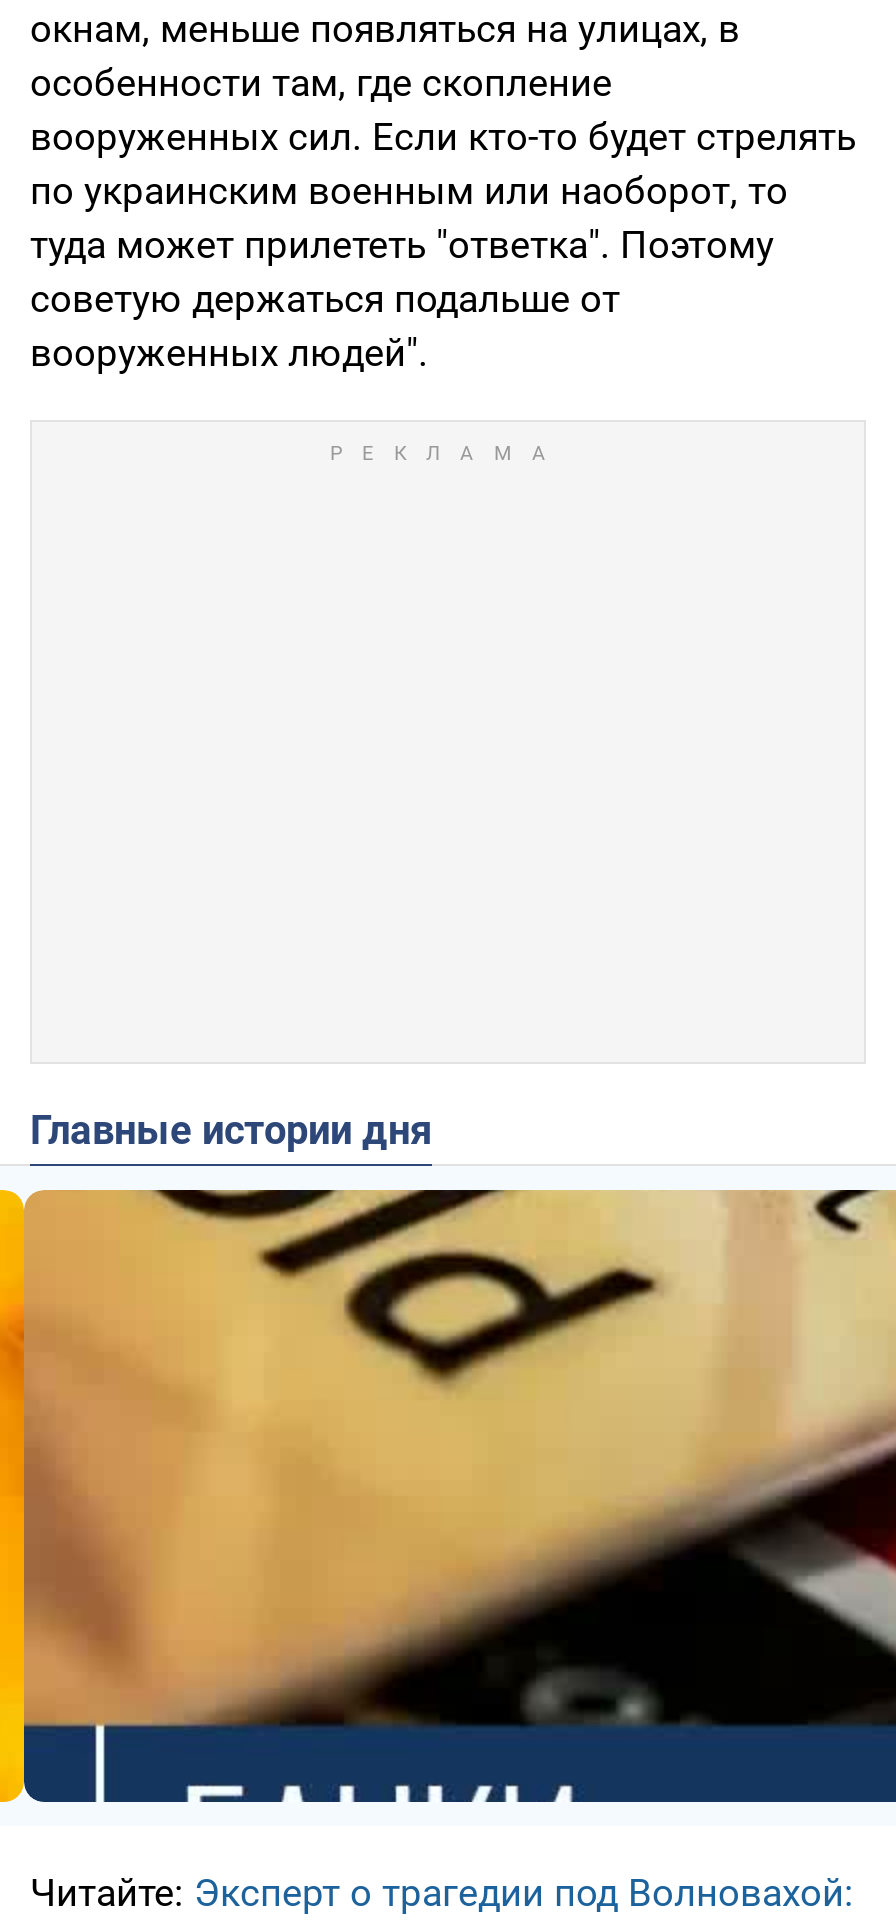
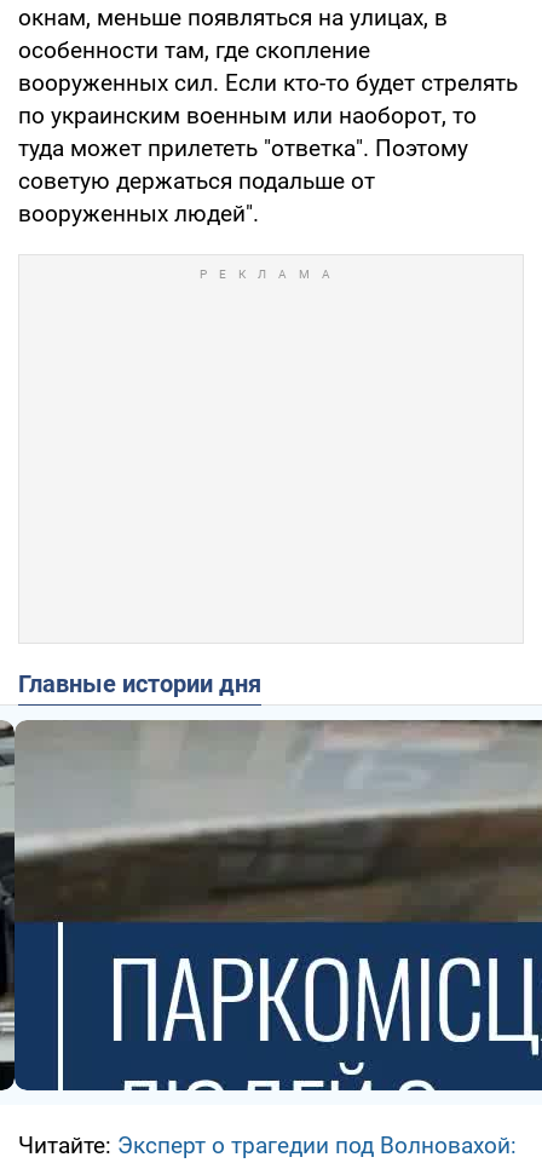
- [image]
+ [image]
